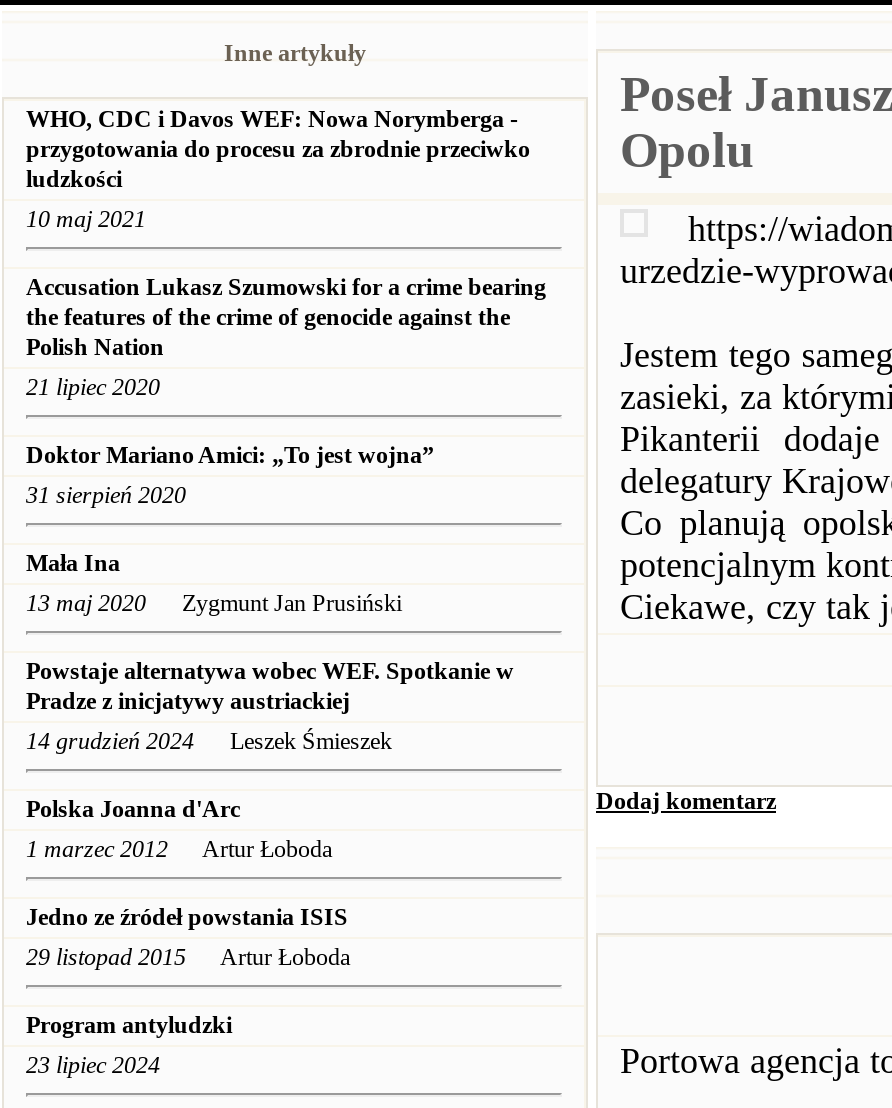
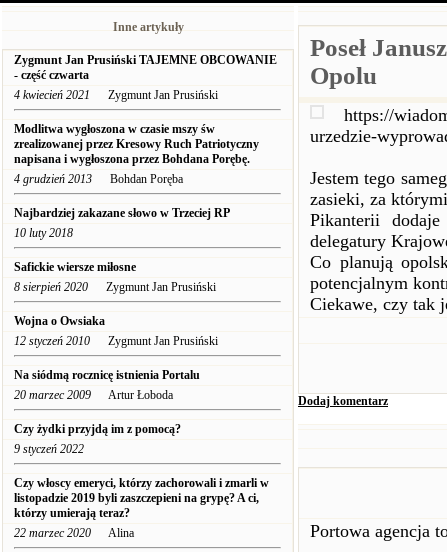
- WHO, CDC i Davos WEF: Nowa Norymberga -
- przygotowania do procesu za zbrodnie przeciwko
- ludzkości
- 10 maj 2021
+ Zygmunt Jan Prusiński TAJEMNE OBCOWANIE
+ - część czwarta
+ 4 kwiecień 2021 Zygmunt Jan Prusiński

- Accusation Lukasz Szumowski for a crime bearing
- the features of the crime of genocide against the
- Polish Nation
- 21 lipiec 2020
+ Modlitwa wygłoszona w czasie mszy św
+ zrealizowanej przez Kresowy Ruch Patriotyczny
+ napisana i wygłoszona przez Bohdana Porębę.
+ 4 grudzień 2013 Bohdan Poręba

- Doktor Mariano Amici: „To jest wojna”
- 31 sierpień 2020
+ Najbardziej zakazane słowo w Trzeciej RP
+ 10 luty 2018

- Mała Ina
- 13 maj 2020 Zygmunt Jan Prusiński
+ Safickie wiersze miłosne
+ 8 sierpień 2020 Zygmunt Jan Prusiński

- Powstaje alternatywa wobec WEF. Spotkanie w
- Pradze z inicjatywy austriackiej
- 14 grudzień 2024 Leszek Śmieszek
+ Wojna o Owsiaka
+ 12 styczeń 2010 Zygmunt Jan Prusiński

- Polska Joanna d'Arc
- 1 marzec 2012 Artur Łoboda
+ Na siódmą rocznicę istnienia Portalu
+ 20 marzec 2009 Artur Łoboda

- Jedno ze źródeł powstania ISIS
- 29 listopad 2015 Artur Łoboda
+ Czy żydki przyjdą im z pomocą?
+ 9 styczeń 2022

- Program antyludzki
- 23 lipiec 2024
+ Czy włoscy emeryci, którzy zachorowali i zmarli w
+ listopadzie 2019 byli zaszczepieni na grypę? A ci,
+ którzy umierają teraz?
+ 22 marzec 2020 Alina
